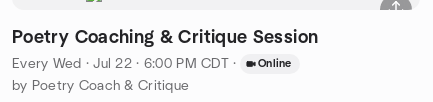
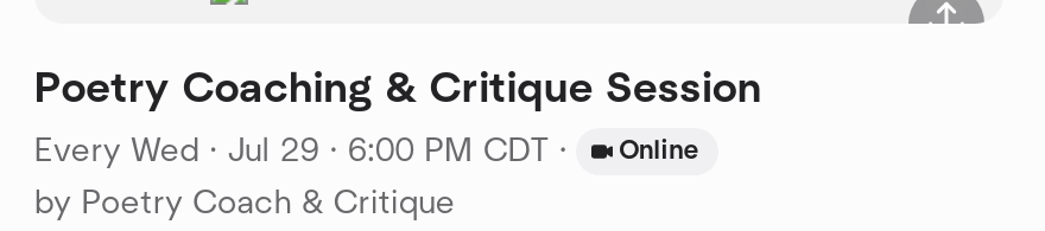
- Every Wed · Jul 22 · 6:00 PM CDT ·
+ Every Wed · Jul 29 · 6:00 PM CDT ·
